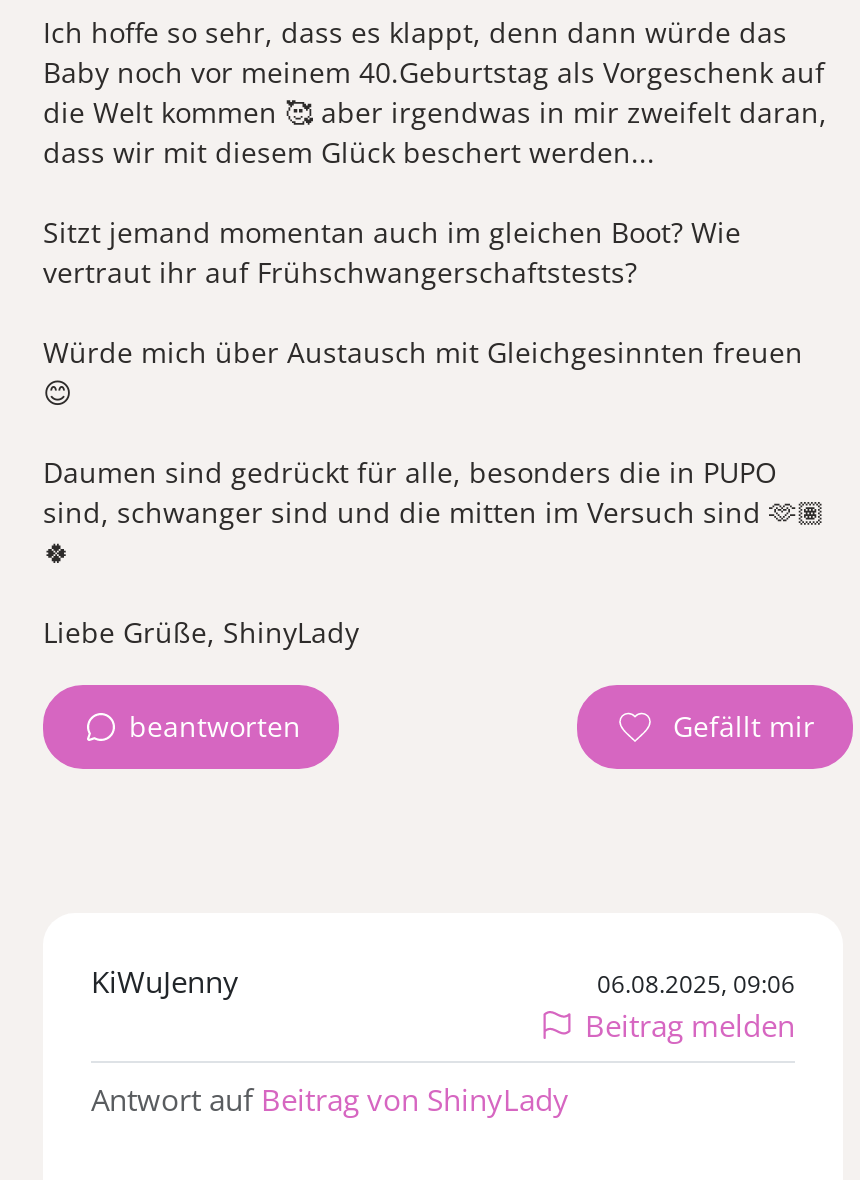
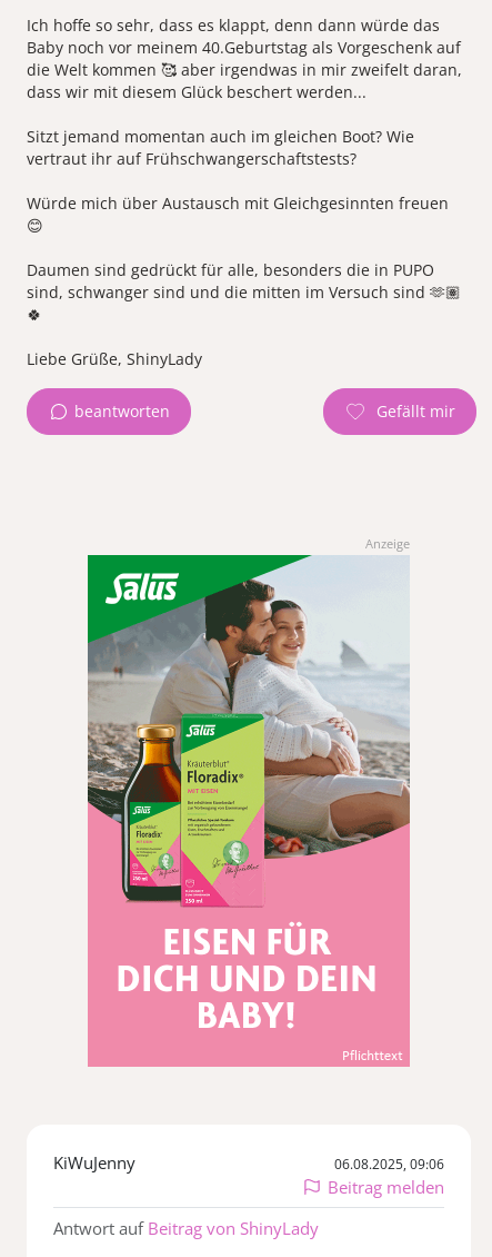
+ [image]

+ Anzeige
